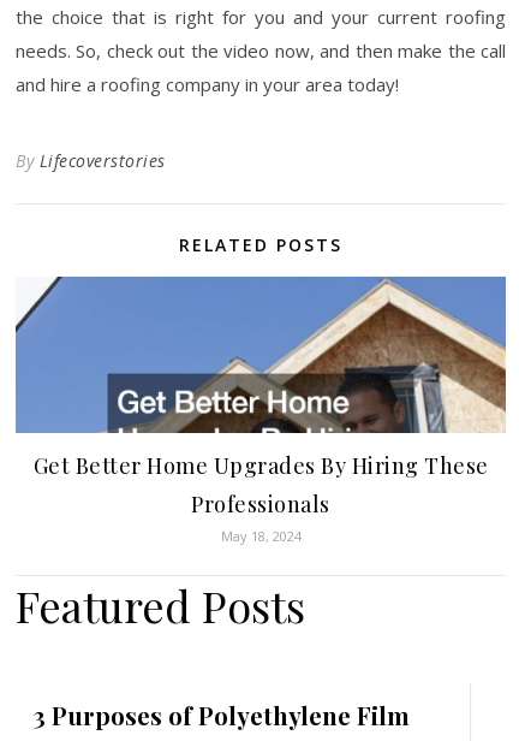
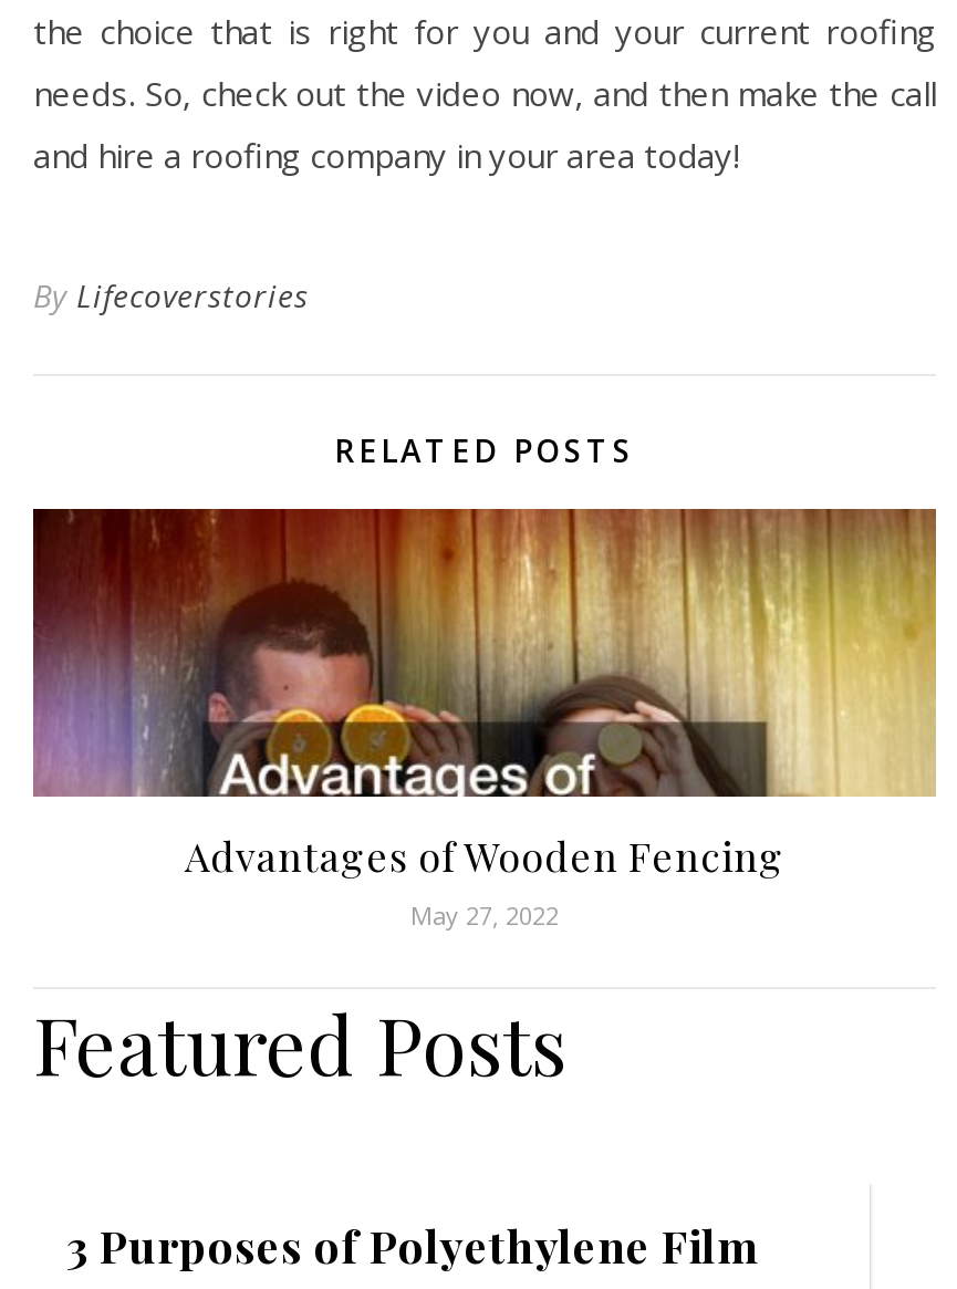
- [image]
- Get Better Home Upgrades By Hiring These
- Professionals
- May 18, 2024
+ [image]
+ Advantages of Wooden Fencing
+ May 27, 2022
